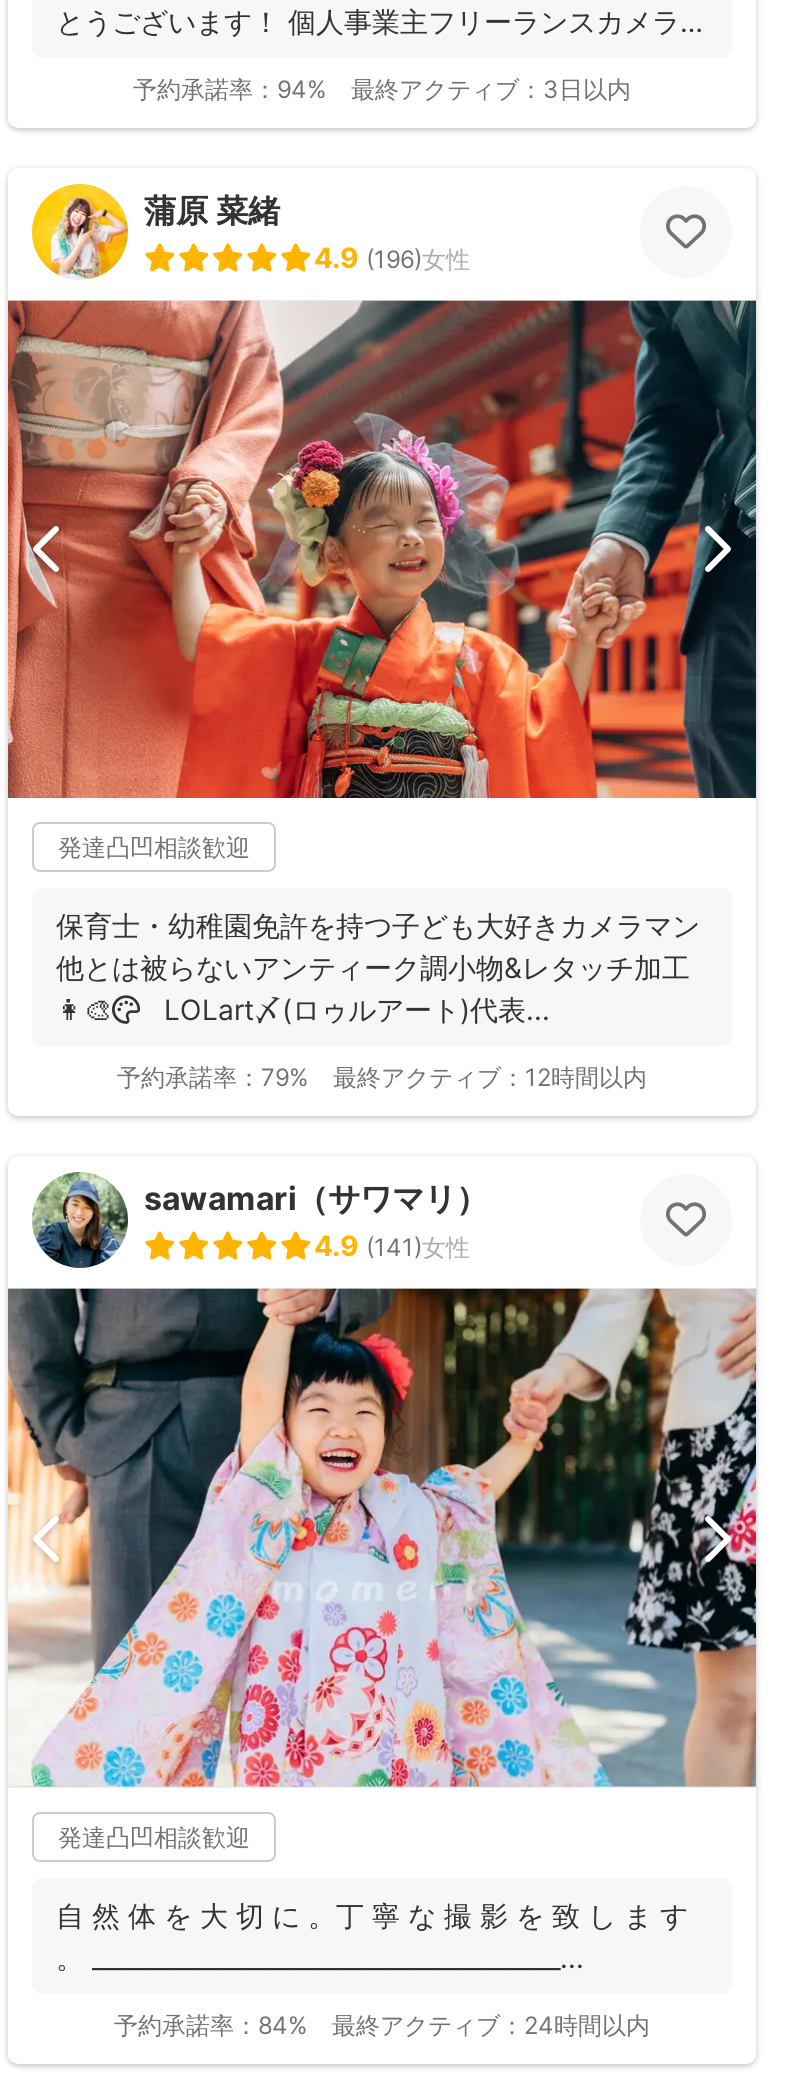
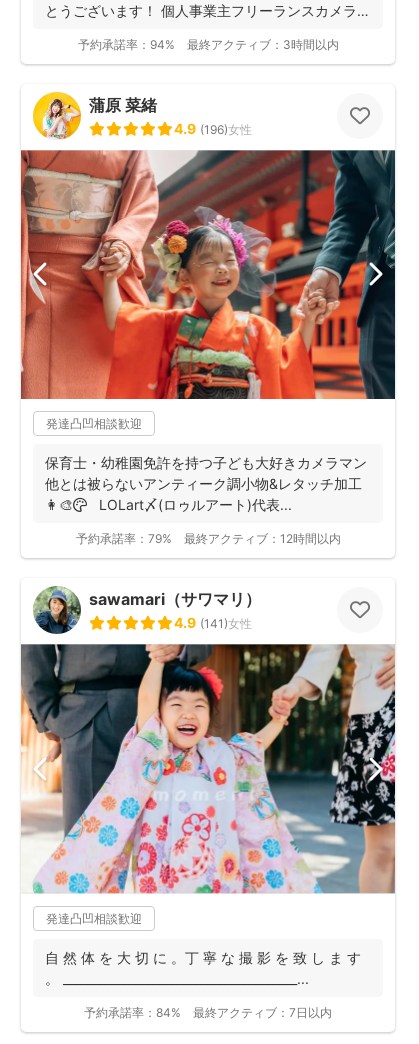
- 最終アクティブ：3日以内
+ 最終アクティブ：3時間以内

- 最終アクティブ：24時間以内
+ 最終アクティブ：7日以内
